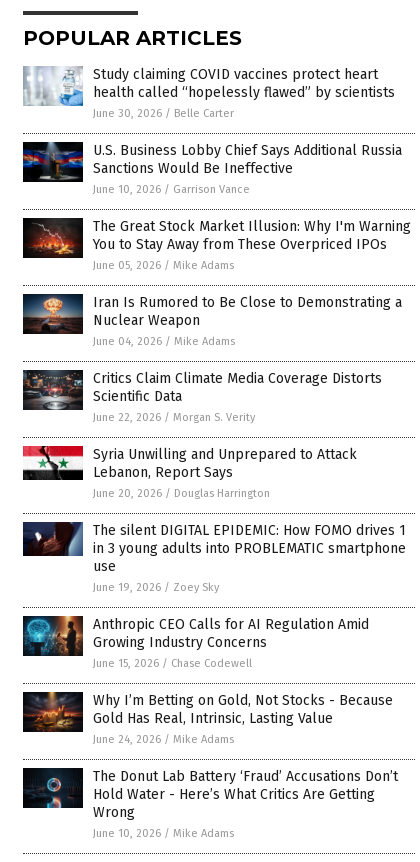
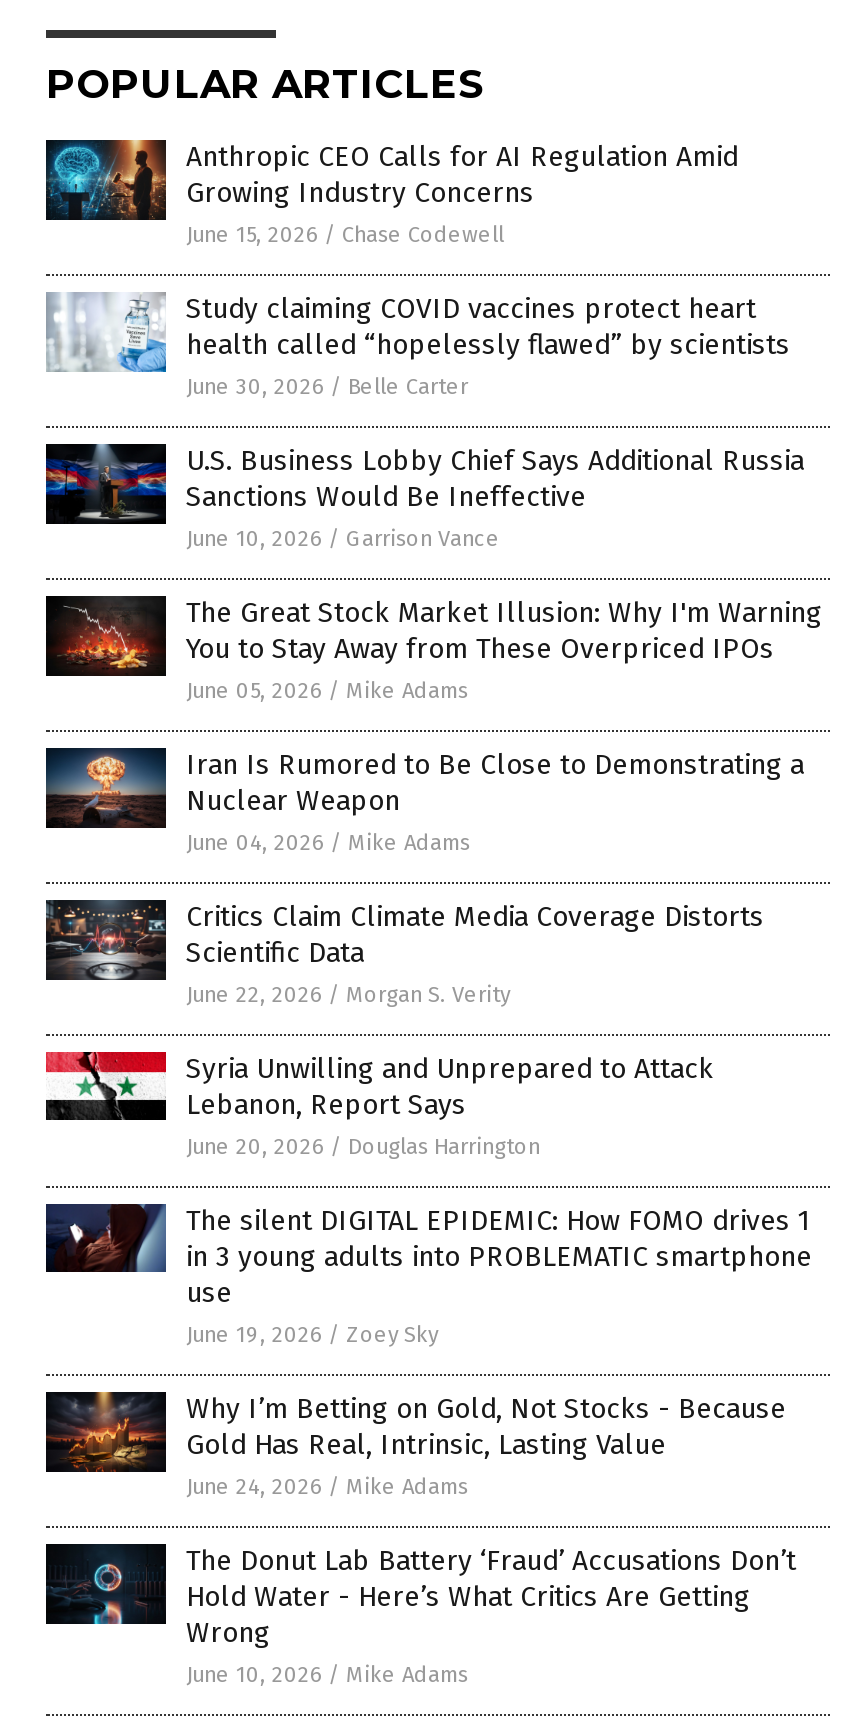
moved down: [image] | Study claiming COVID vaccines protect heart | health called “hopelessly flawed” by scientists | ... | use | June 19, 2026 / Zoey Sky

moved up: [image] | Anthropic CEO Calls for AI Regulation Amid | Growing Industry Concerns | June 15, 2026 / Chase Codewell
